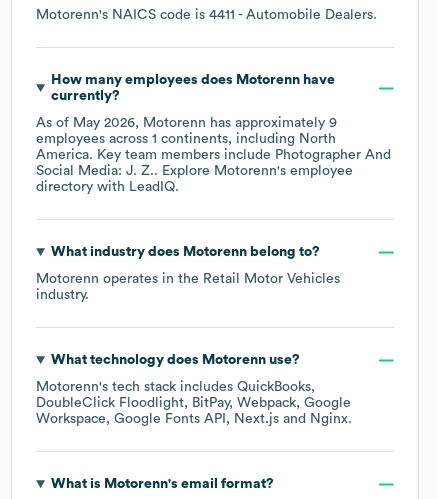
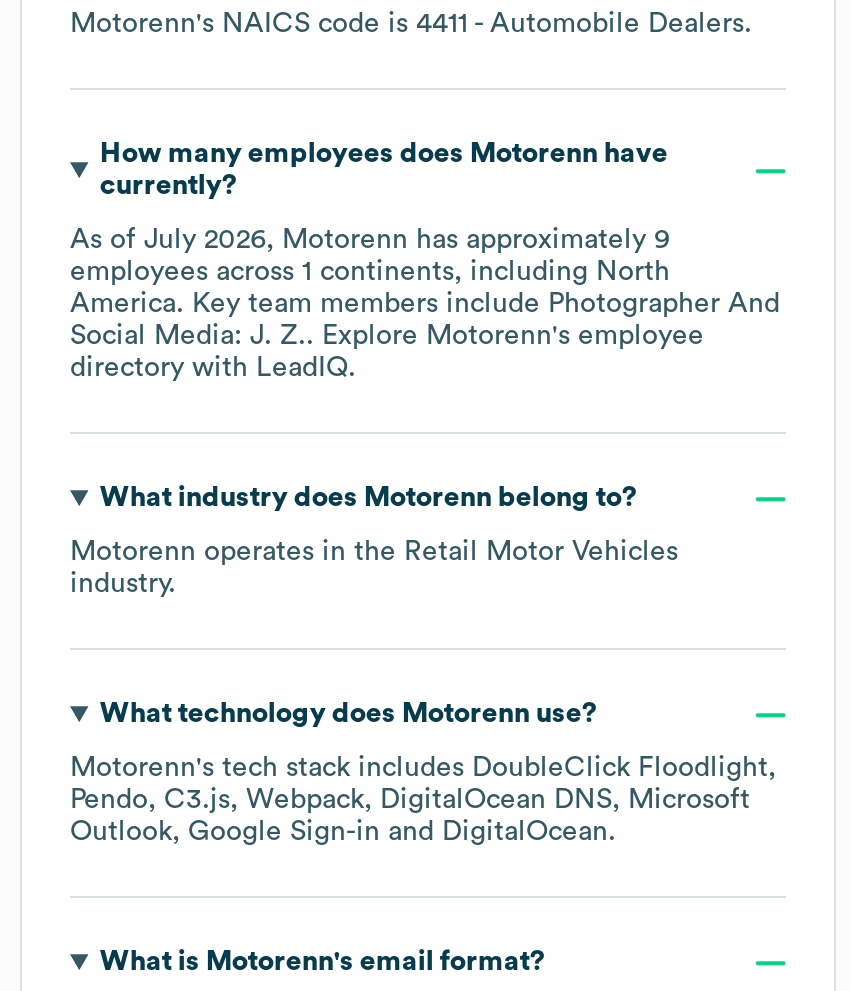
- As of May 2026, Motorenn has approximately 9
+ As of July 2026, Motorenn has approximately 9

- Motorenn's tech stack includes QuickBooks
- DoubleClick Floodlight BitPay Webpack Google
- Workspace Google Fonts API Next.js
- Nginx.
+ Motorenn's tech stack includes DoubleClick Floodlight
+ Pendo C3.js Webpack DigitalOcean DNS Microsoft
+ Outlook Google Sign-in
+ DigitalOcean.
